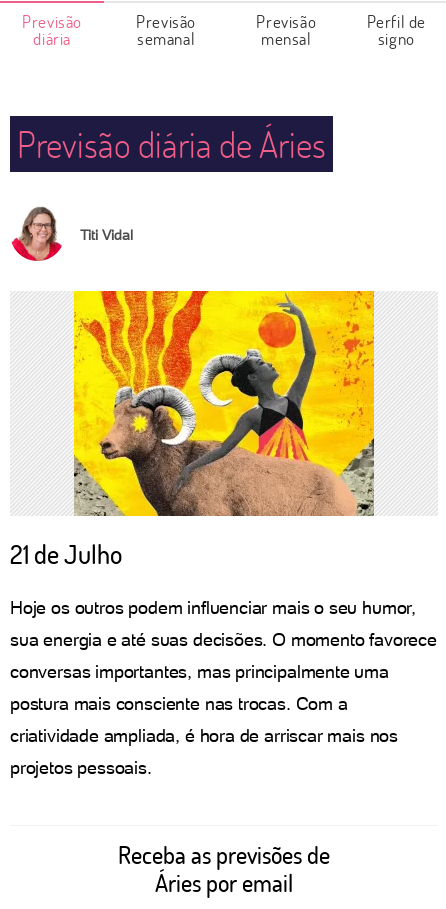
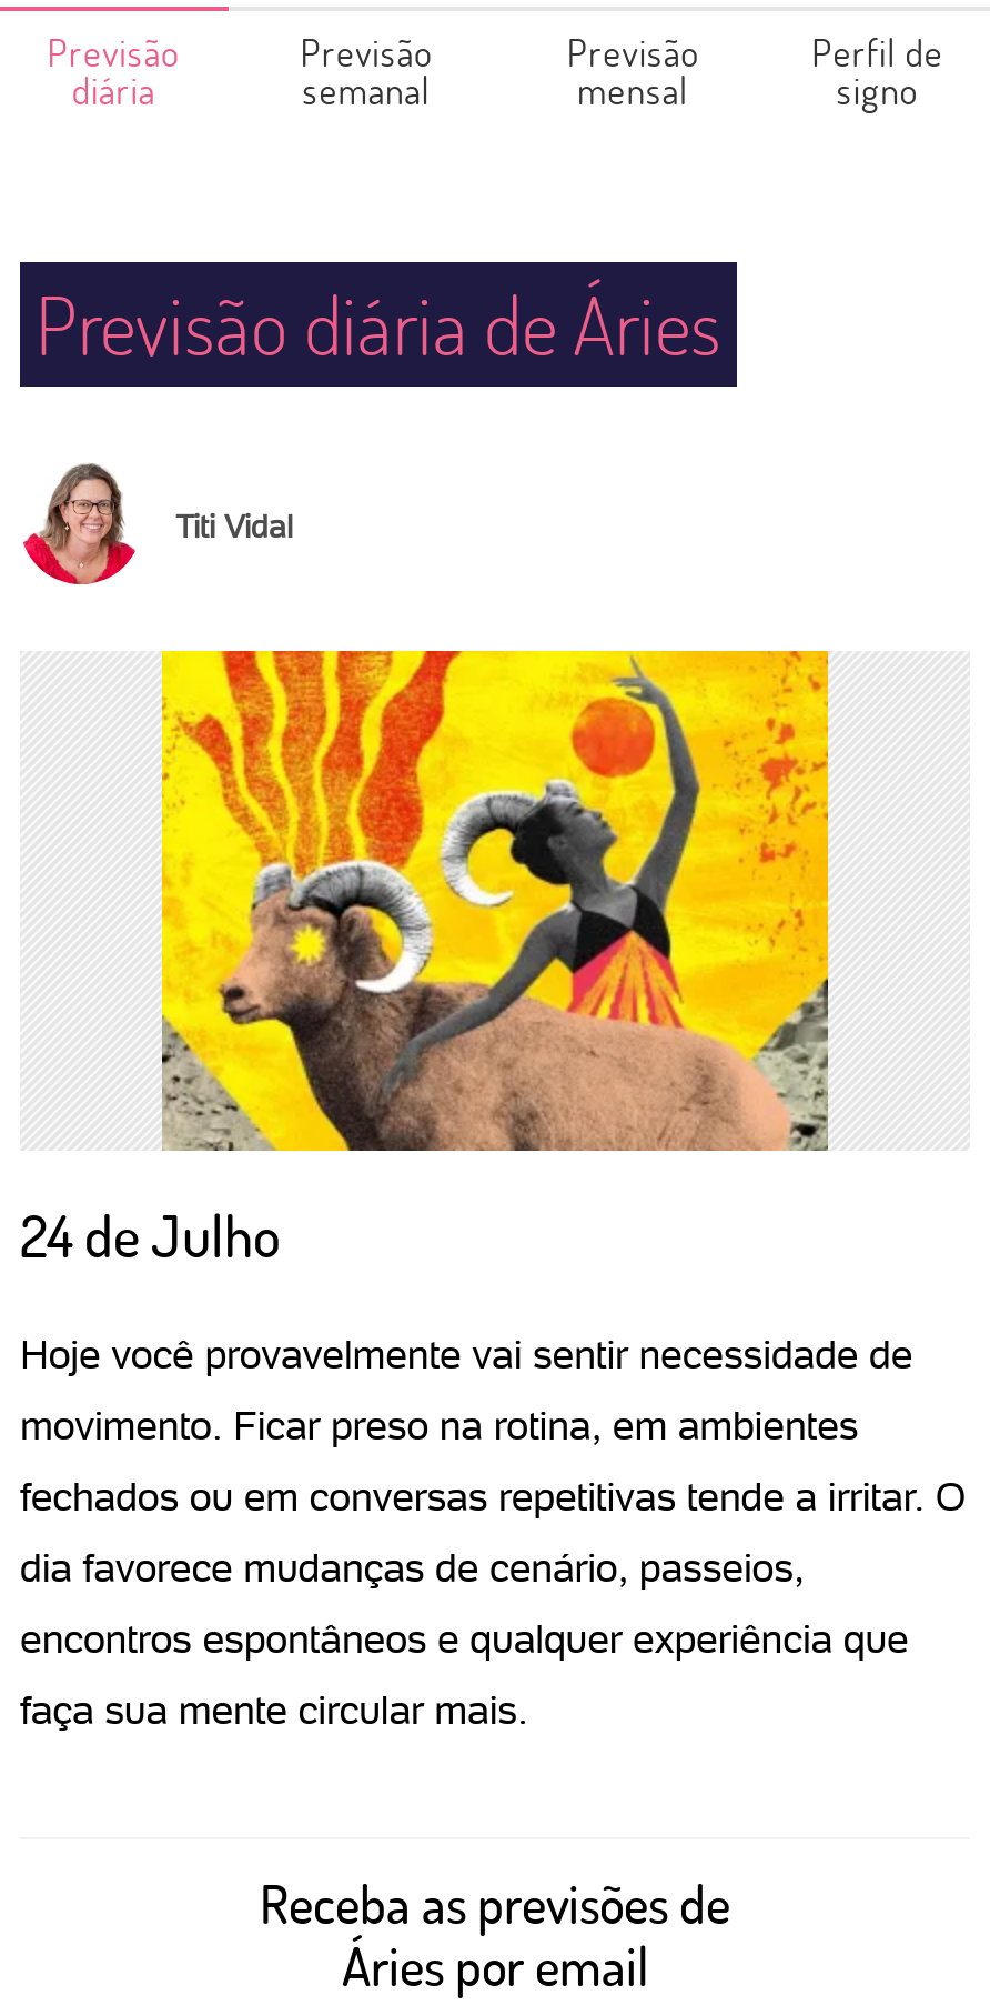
- 21 de Julho
+ 24 de Julho

- Hoje os outros podem influenciar mais o seu humor,
+ Hoje você provavelmente vai sentir necessidade de

- sua energia e até suas decisões. O momento favorece
+ movimento. Ficar preso na rotina, em ambientes

- conversas importantes, mas principalmente uma
+ fechados ou em conversas repetitivas tende a irritar. O

- postura mais consciente nas trocas. Com a
+ dia favorece mudanças de cenário, passeios,

- criatividade ampliada, é hora de arriscar mais nos
+ encontros espontâneos e qualquer experiência que

- projetos pessoais.
+ faça sua mente circular mais.
